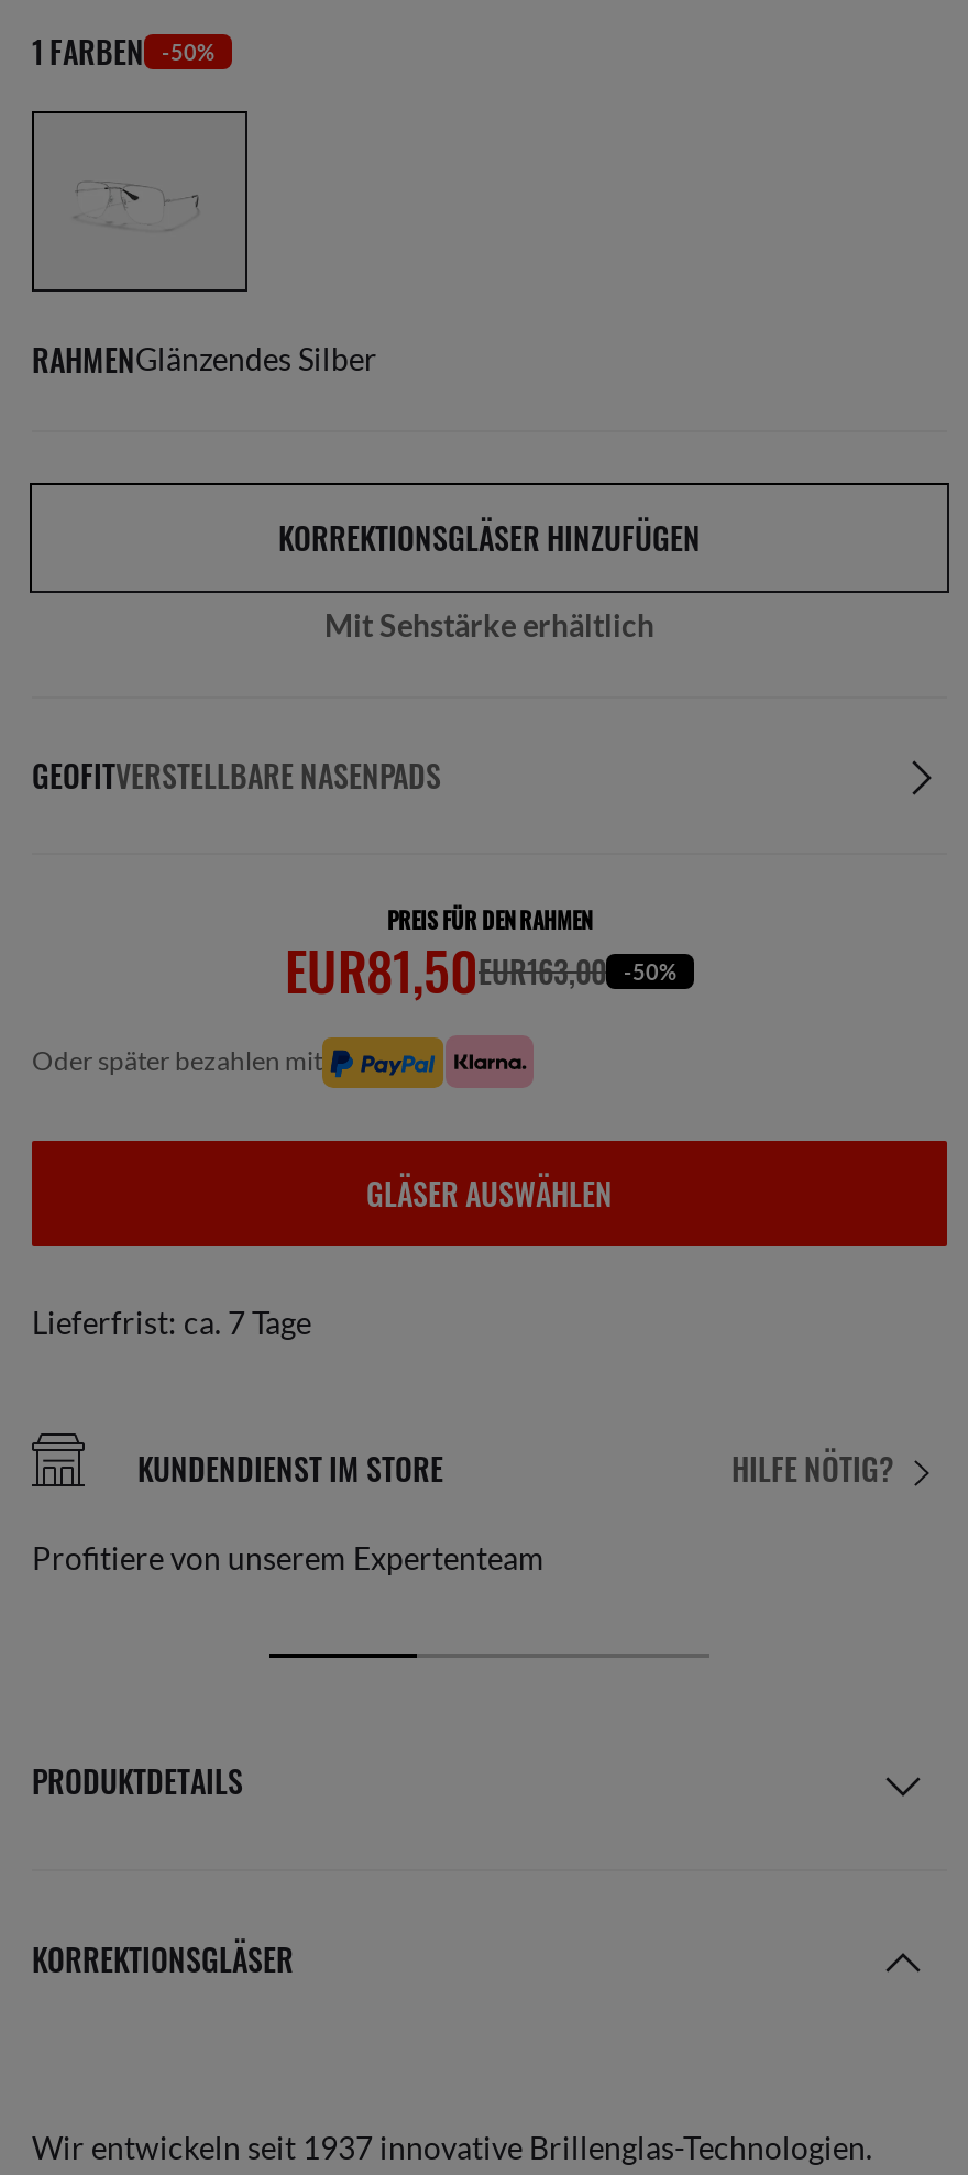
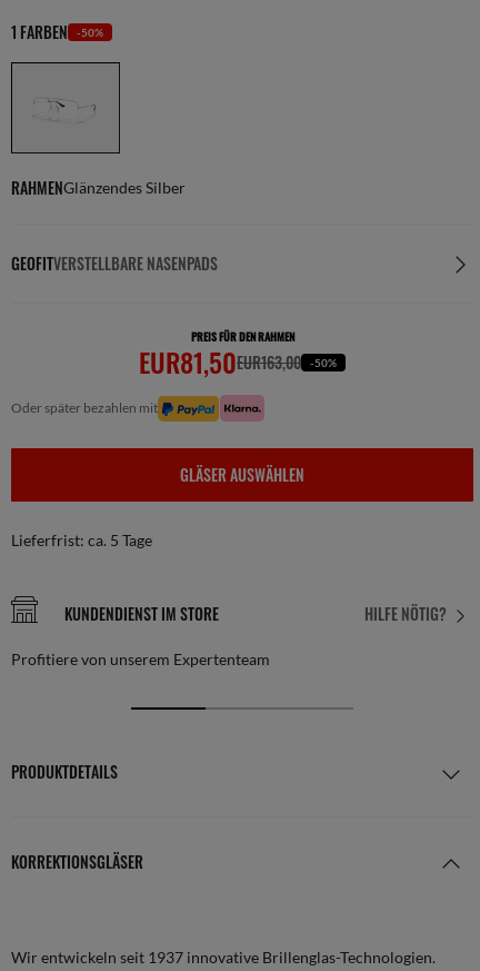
- KORREKTIONSGLÄSER HINZUFÜGEN
- Mit Sehstärke erhältlich

- Lieferfrist: ca. 7 Tage
+ Lieferfrist: ca. 5 Tage
